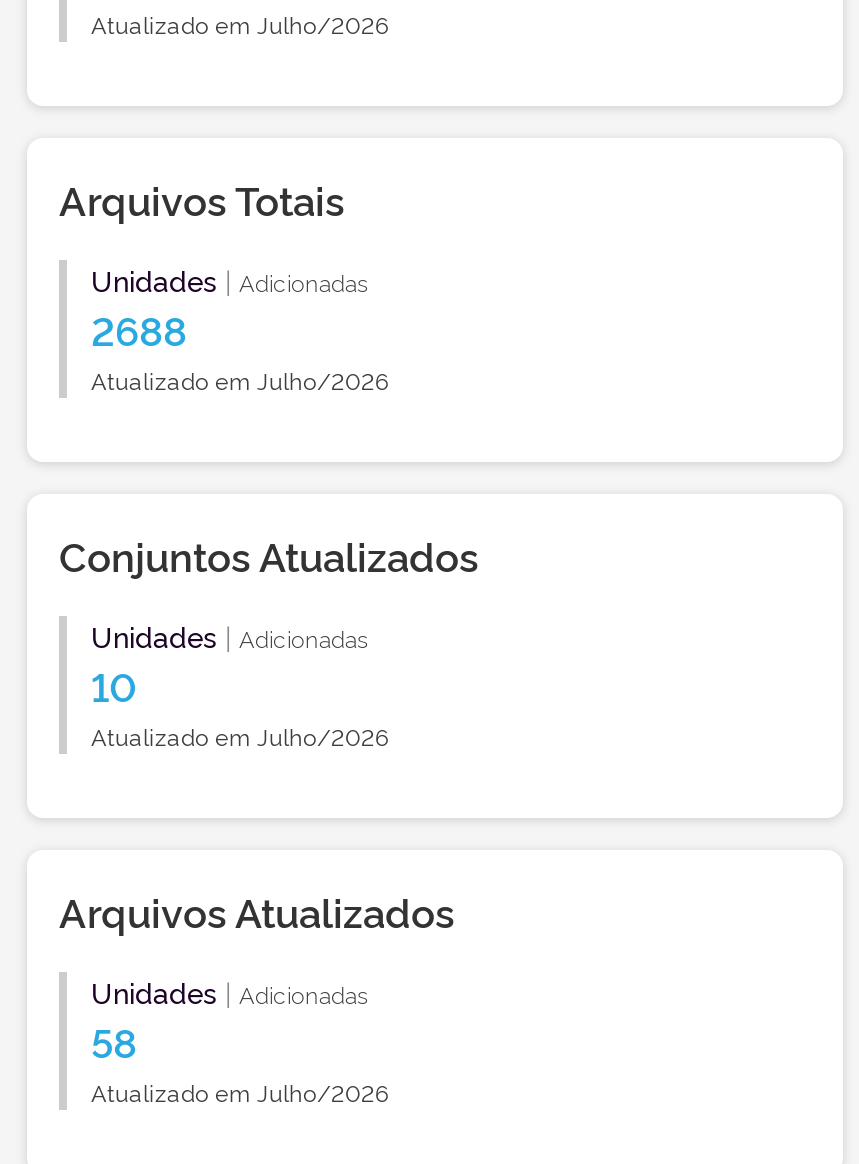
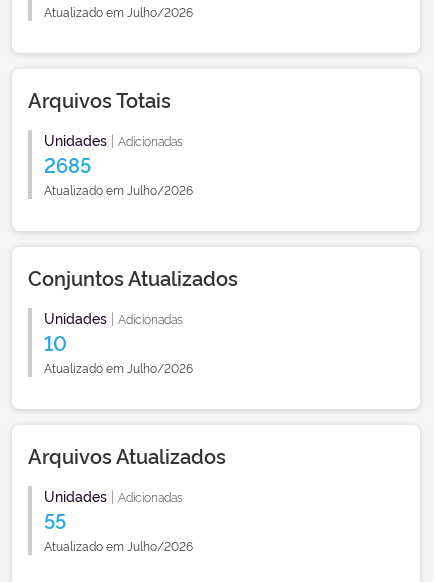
- 2688
+ 2685

- 58
+ 55
